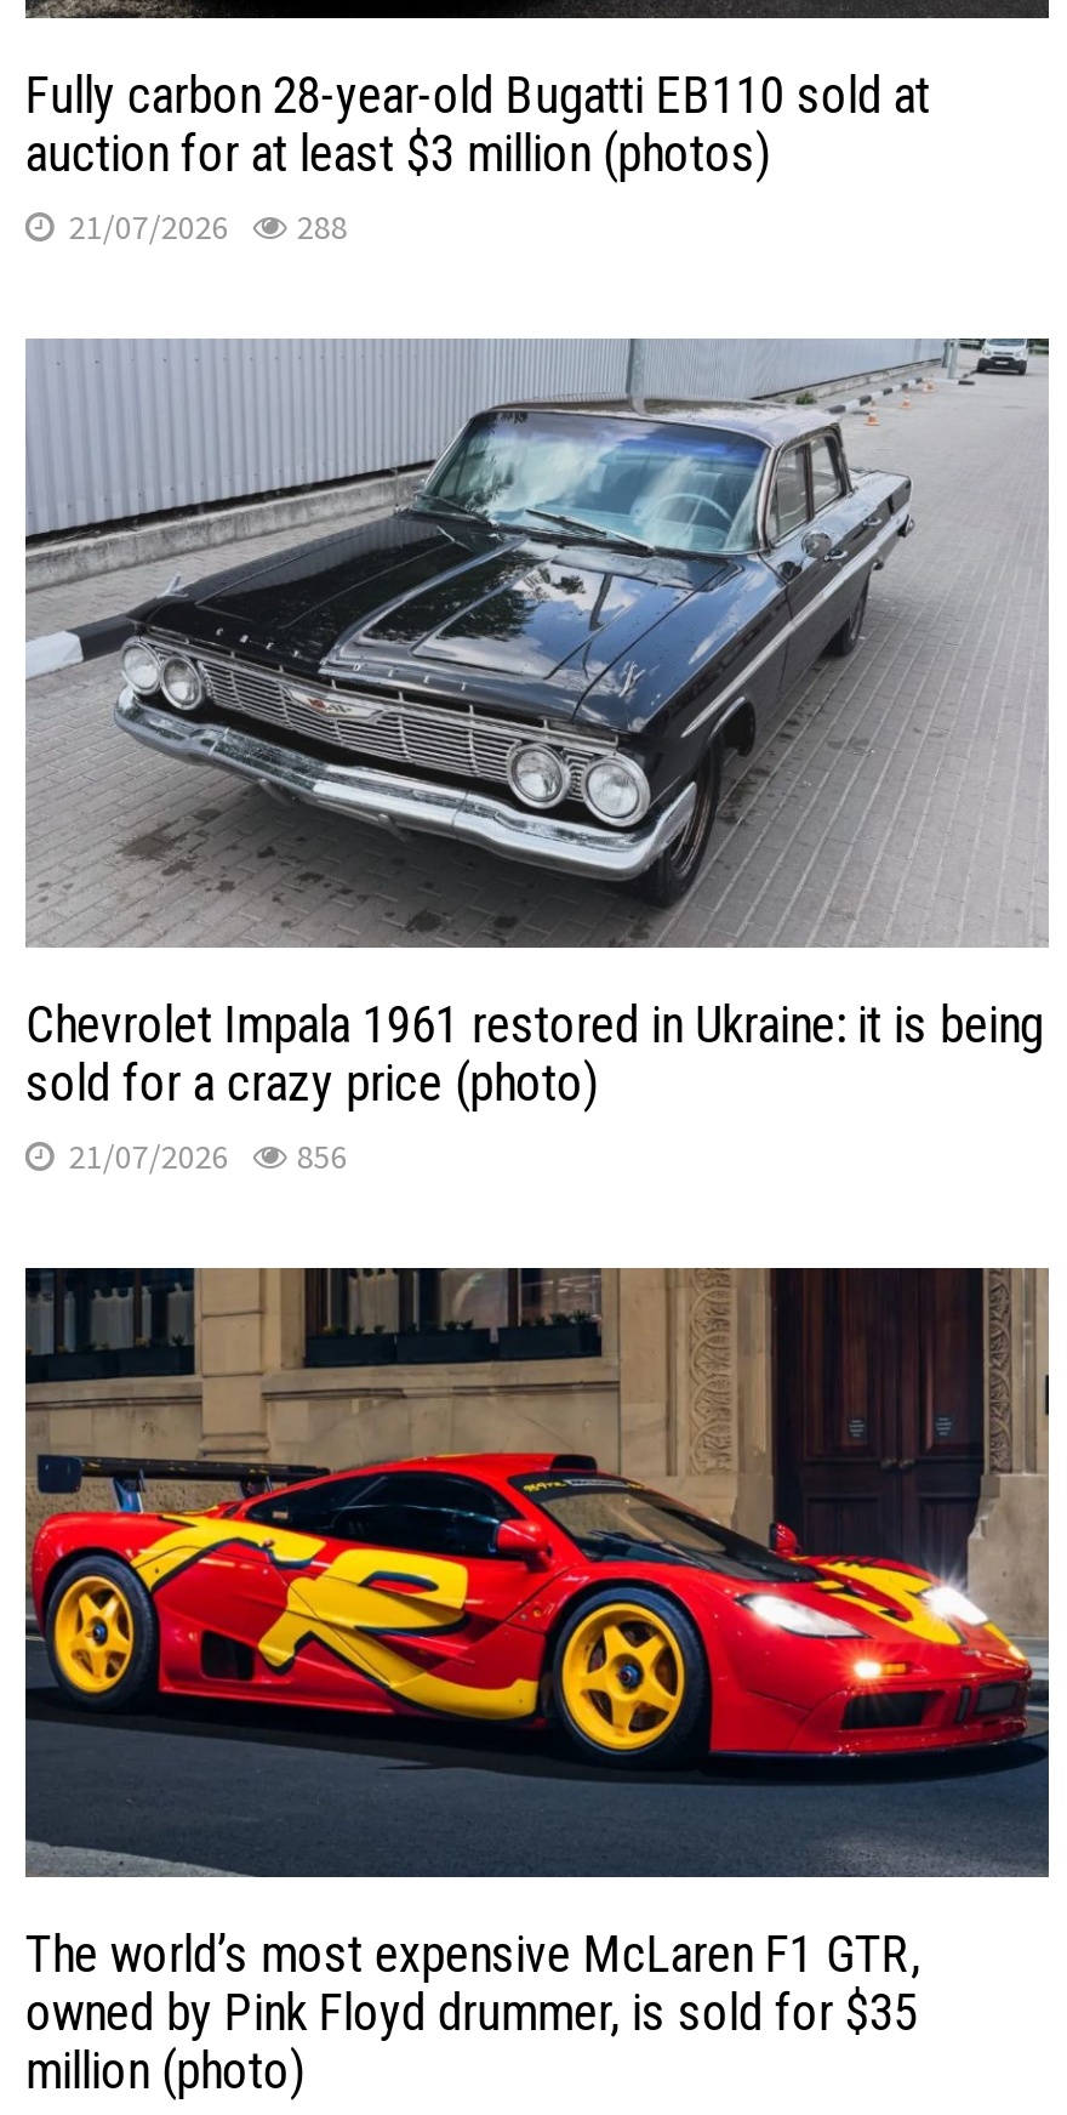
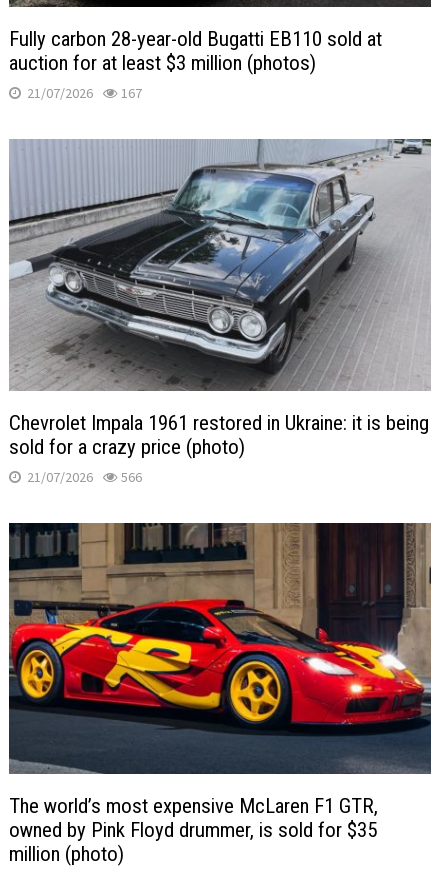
- 21/07/2026 288
+ 21/07/2026 167

- 21/07/2026 856
+ 21/07/2026 566
